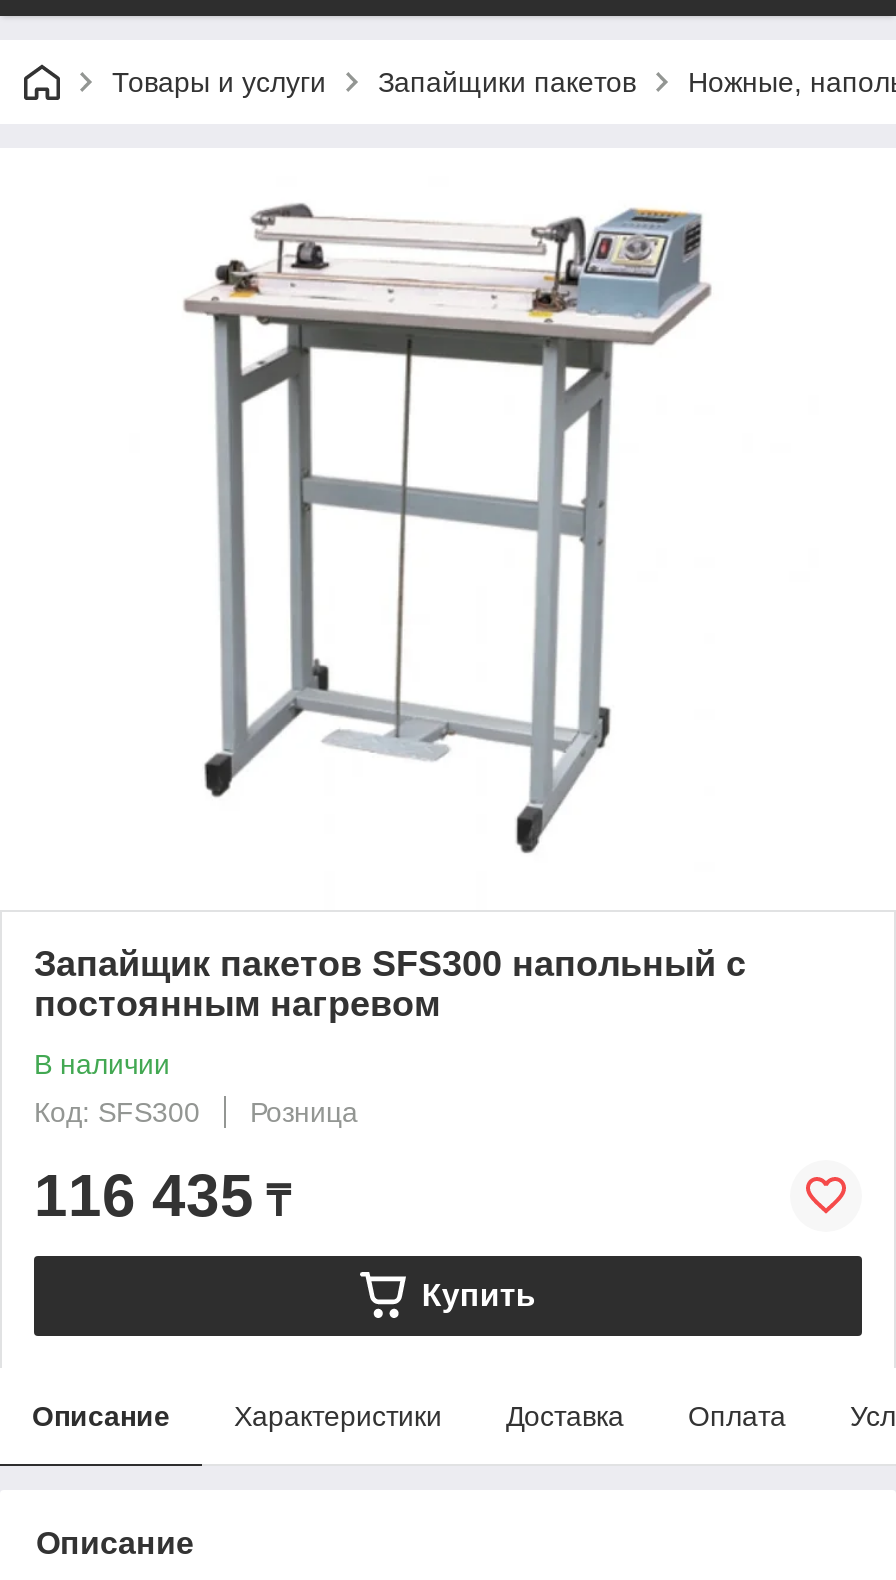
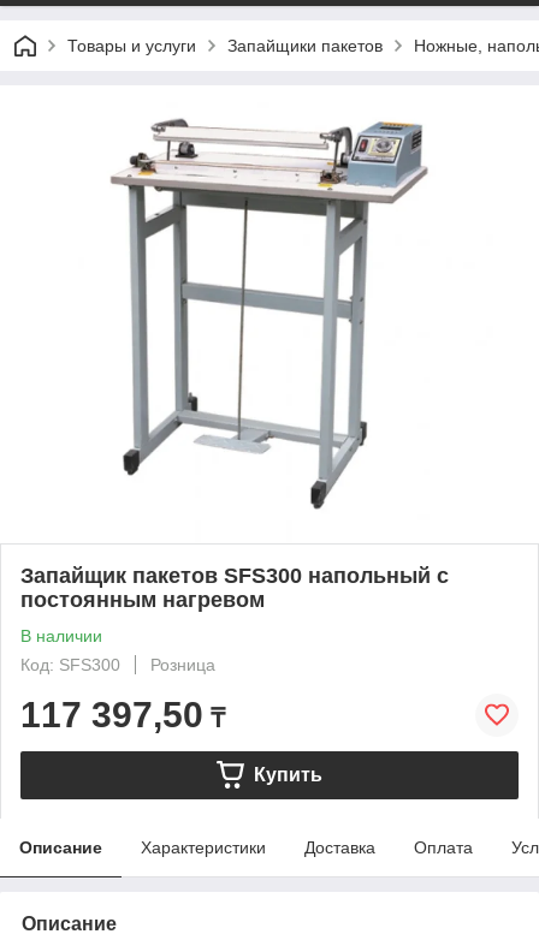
- 116 435 ₸
+ 117 397,50 ₸
